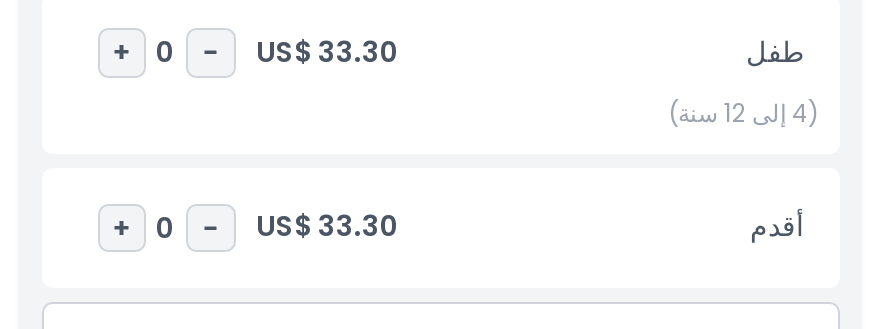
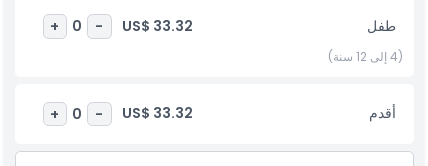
- US$ 33.30
+ US$ 33.32

- US$ 33.30
+ US$ 33.32
